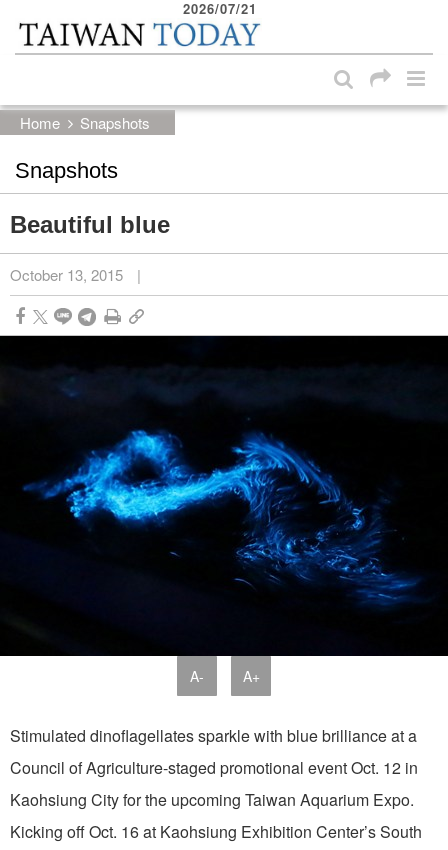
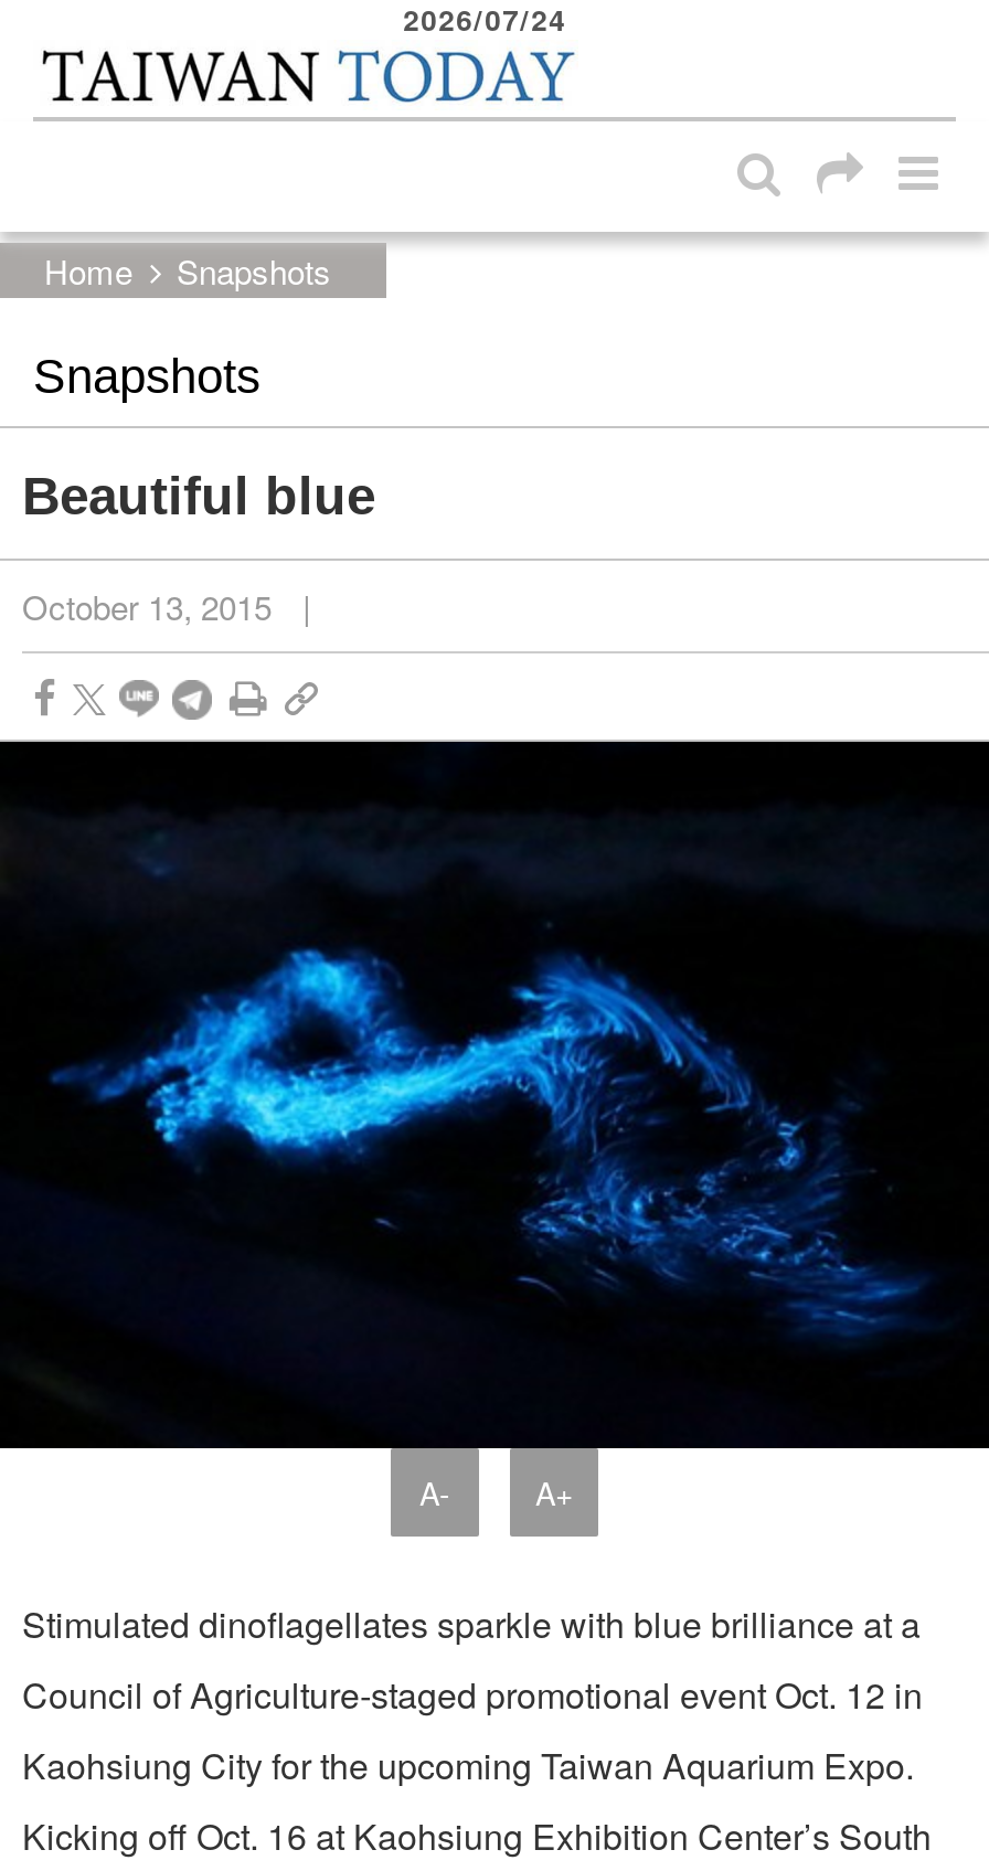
- 2026/07/21
+ 2026/07/24
